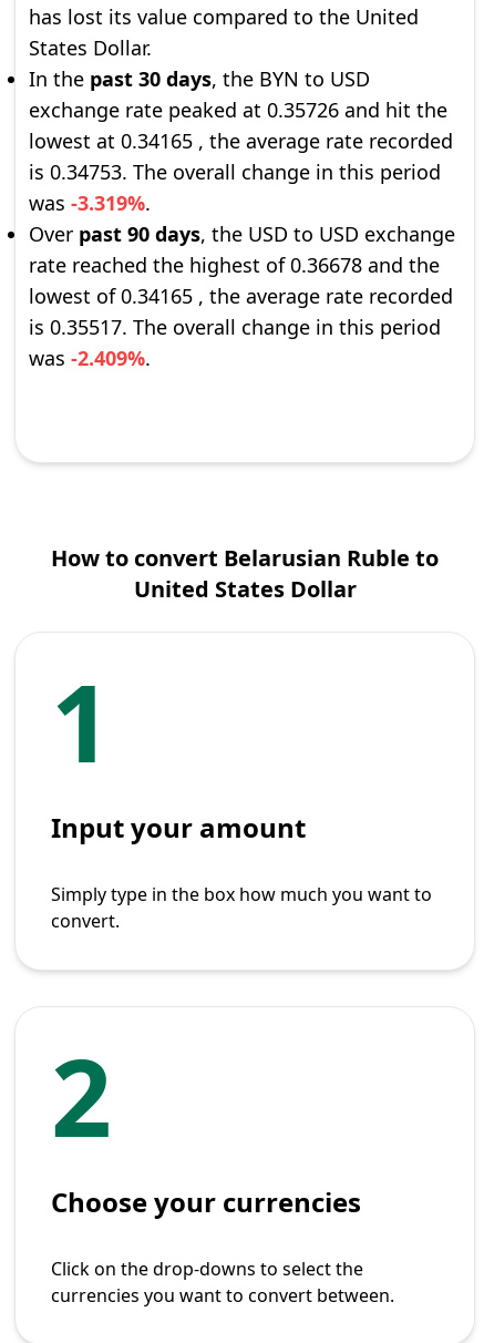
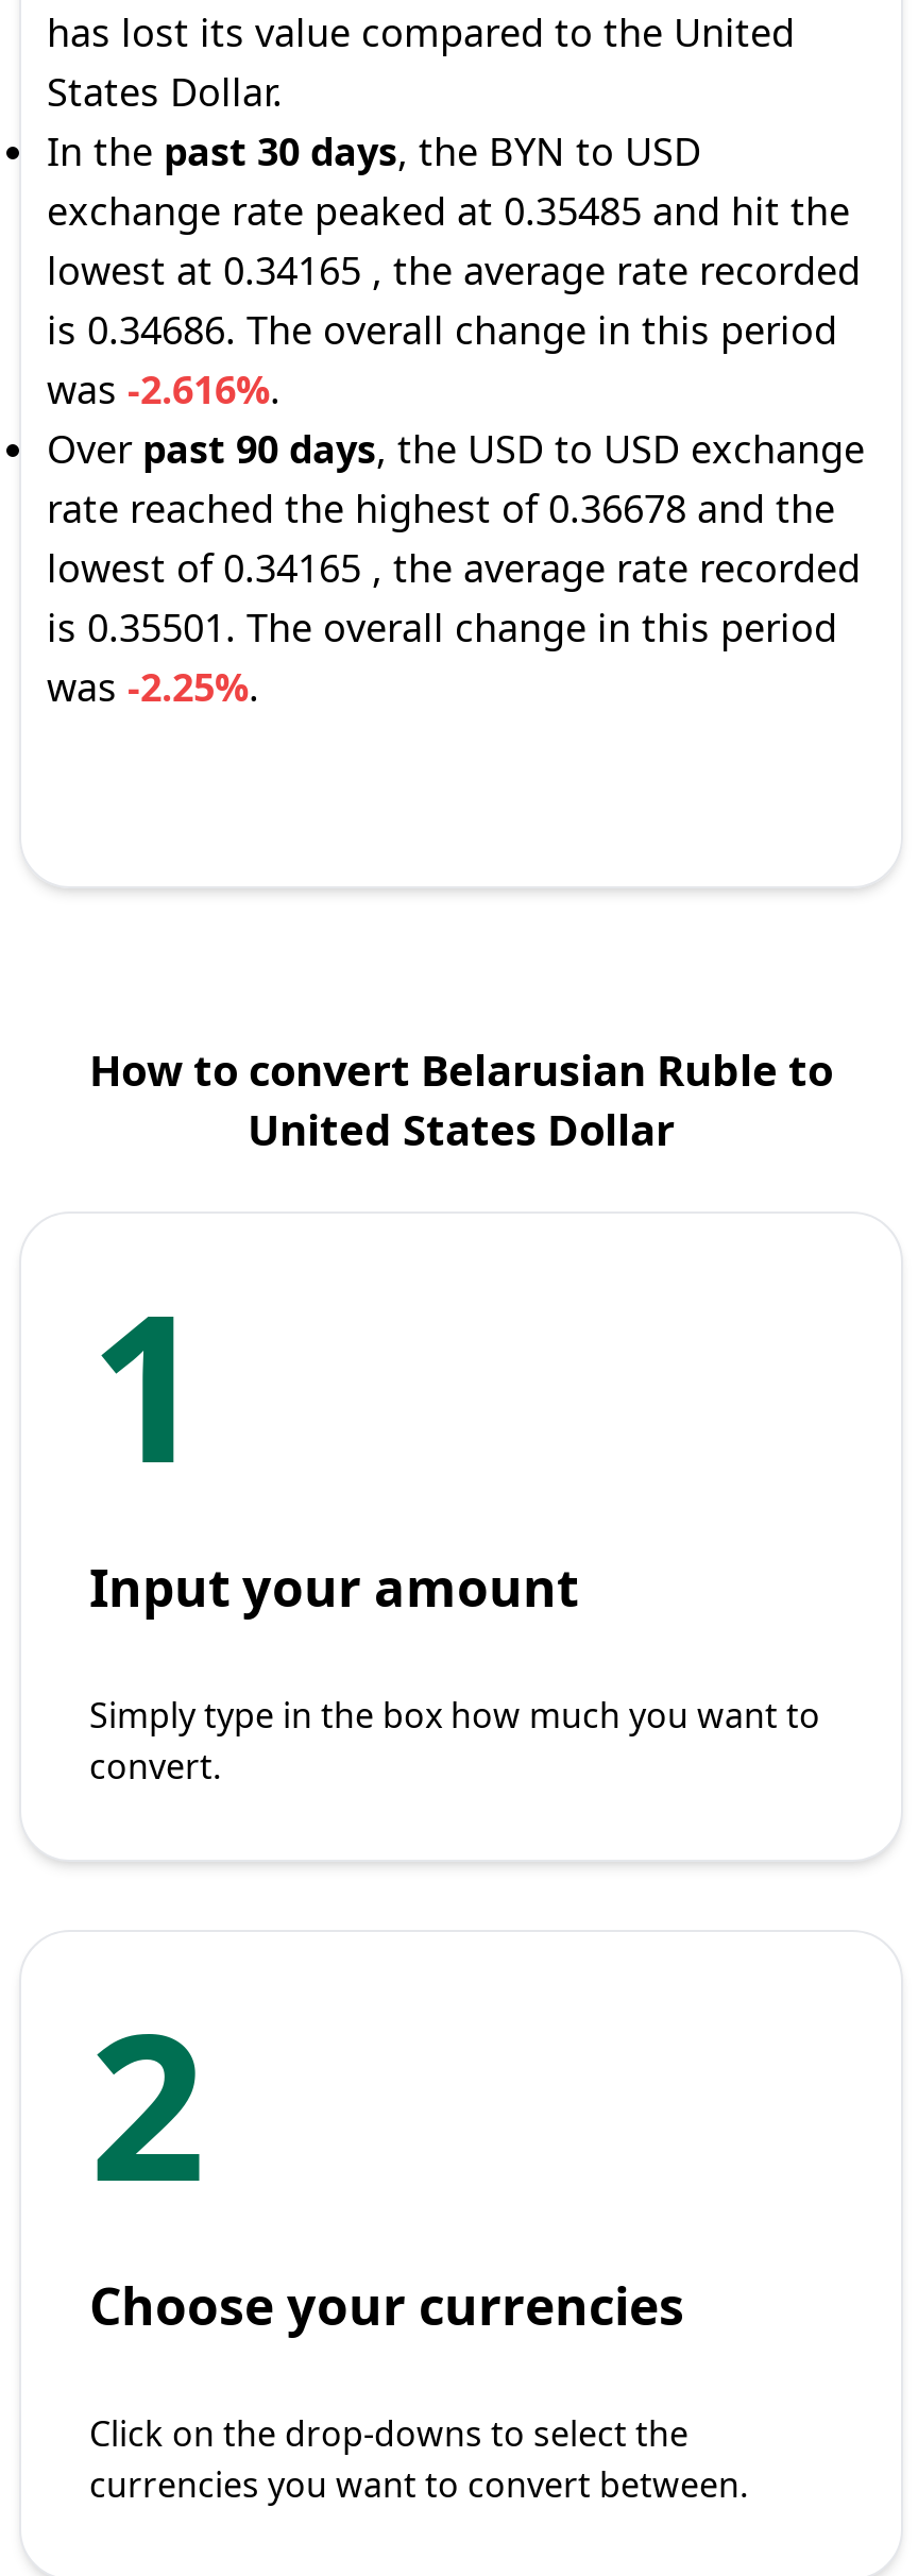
- exchange rate peaked at 0.35726 and hit the
+ exchange rate peaked at 0.35485 and hit the

- is 0.34753. The overall change in this period
+ is 0.34686. The overall change in this period

- was -3.319%.
+ was -2.616%.

- is 0.35517. The overall change in this period
+ is 0.35501. The overall change in this period

- was -2.409%.
+ was -2.25%.
